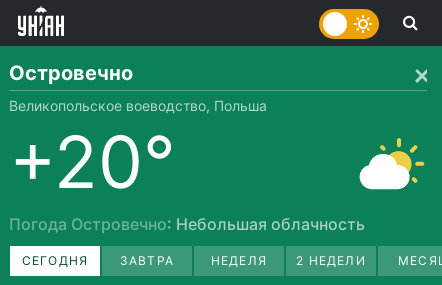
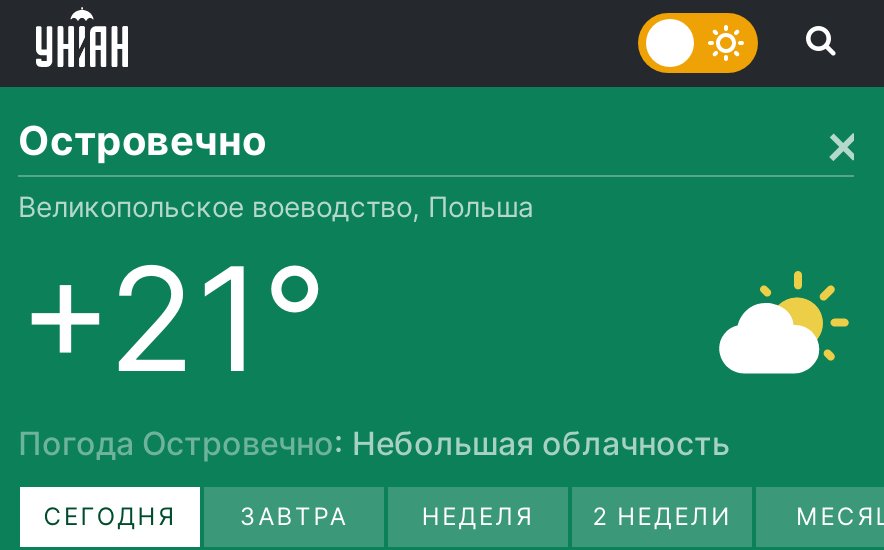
- +20°
+ +21°
